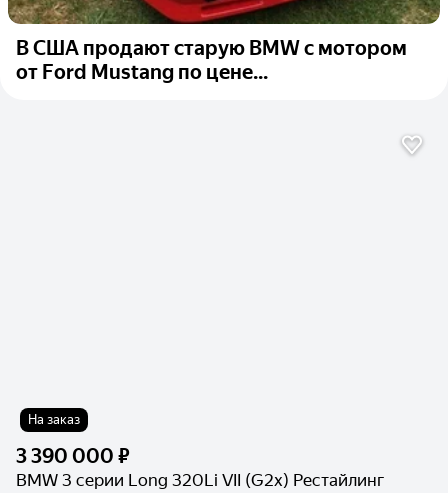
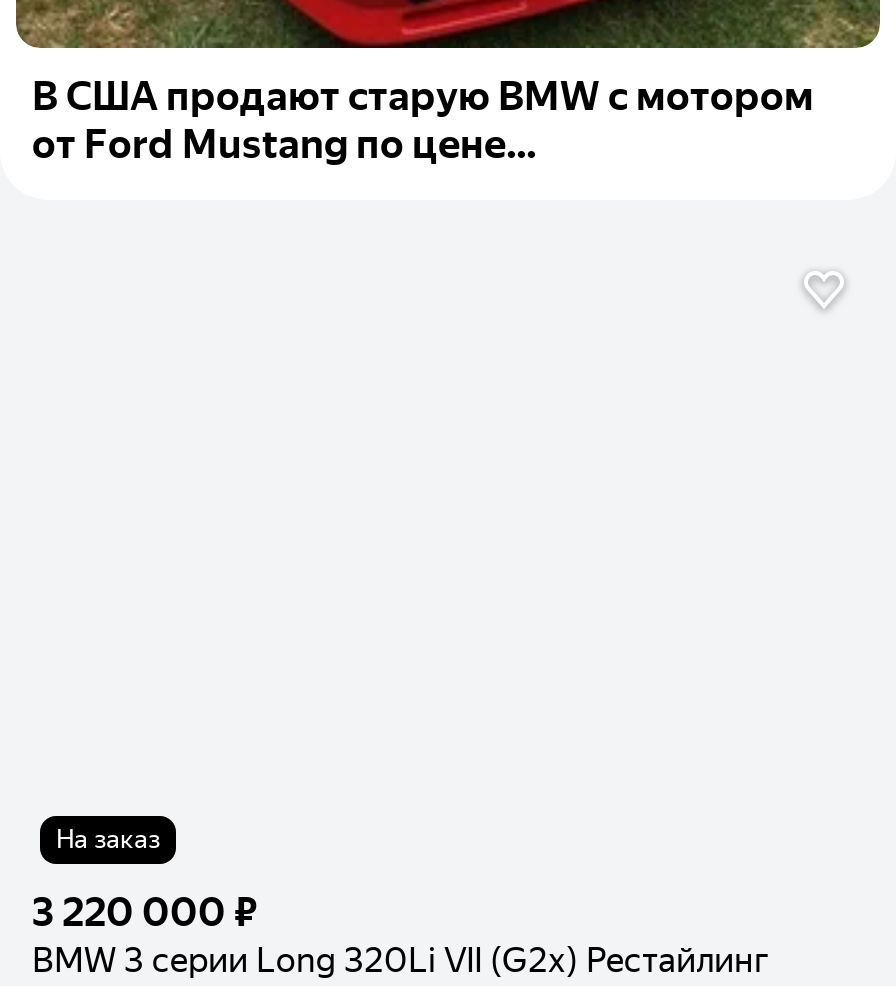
- 3 390 000 ₽
+ 3 220 000 ₽
